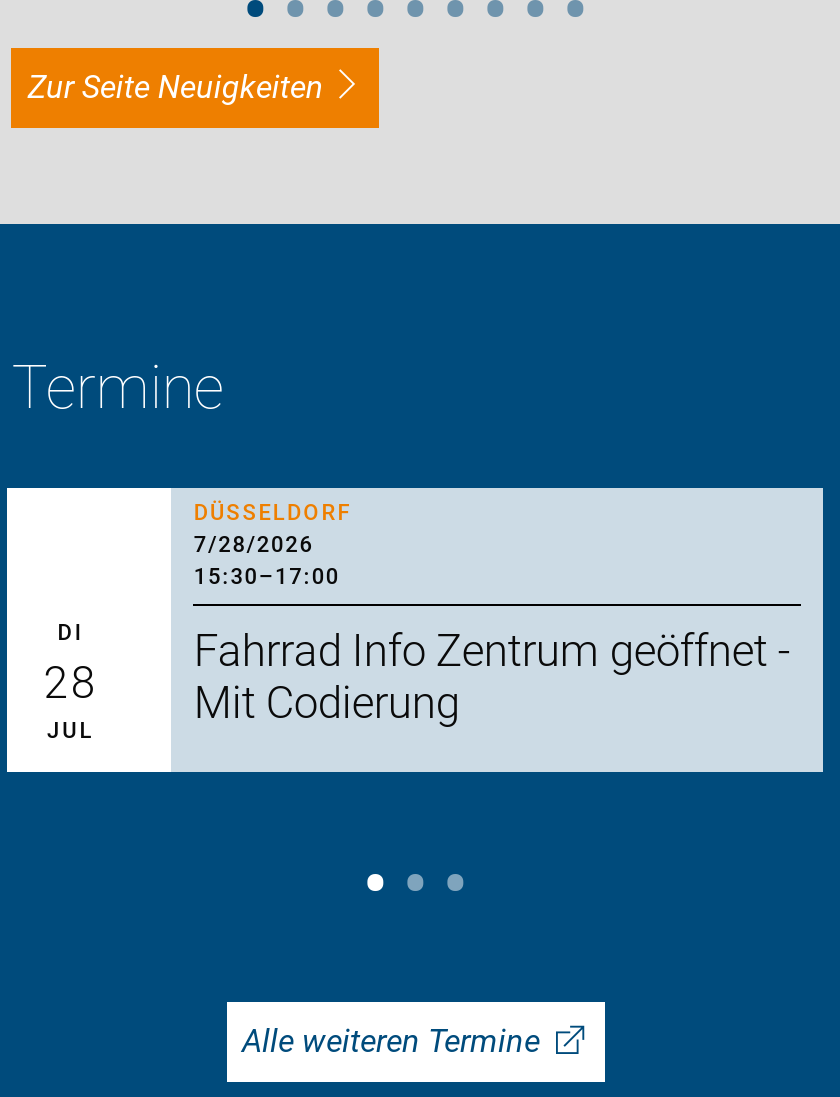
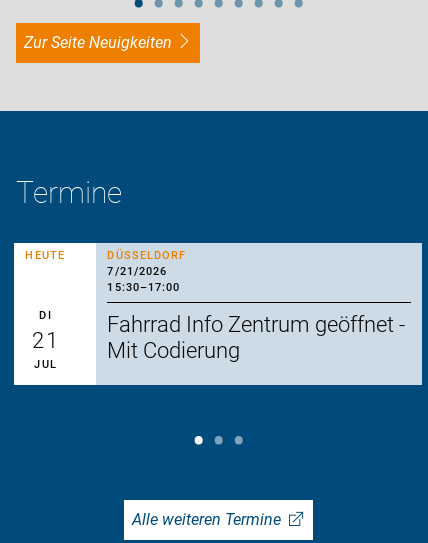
+ HEUTE

- 7/28/2026
+ 7/21/2026

- 28 Mit Codierung
+ 21 Mit Codierung
